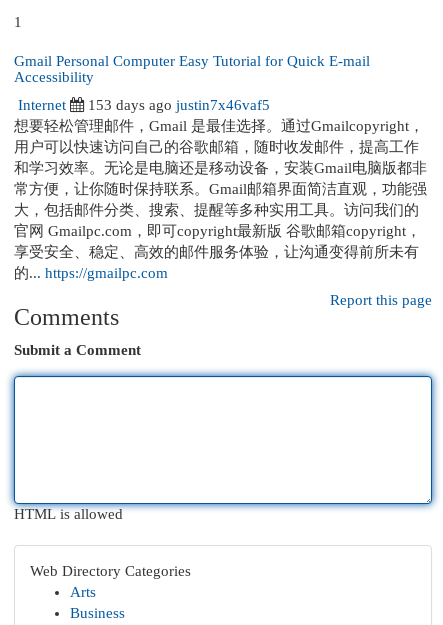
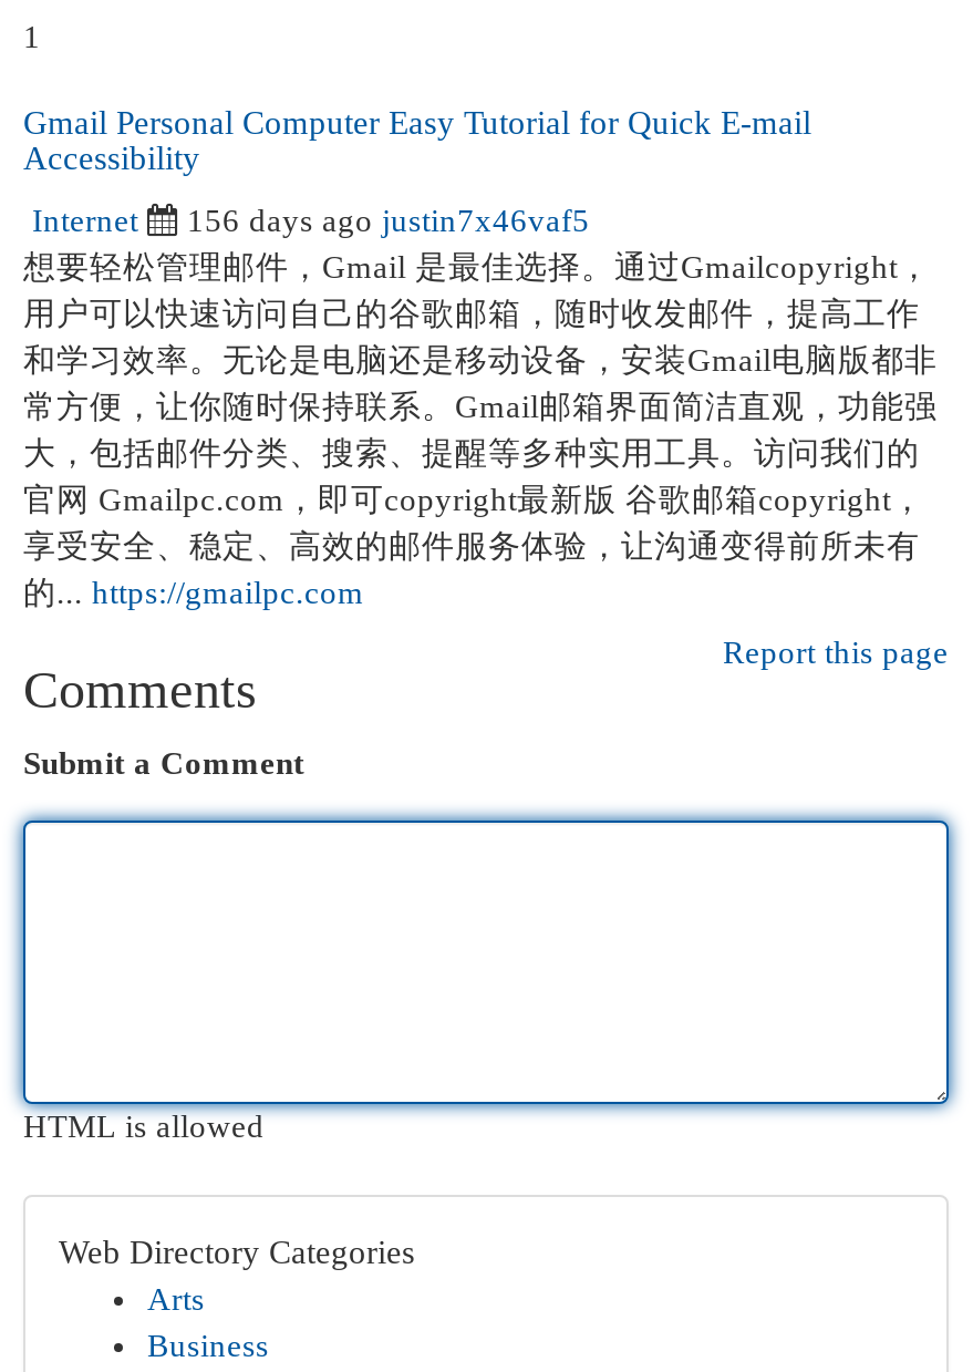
- 153 days ago justin7x46vaf5
+ 156 days ago justin7x46vaf5
